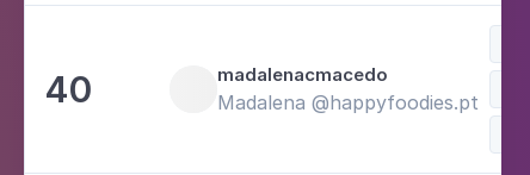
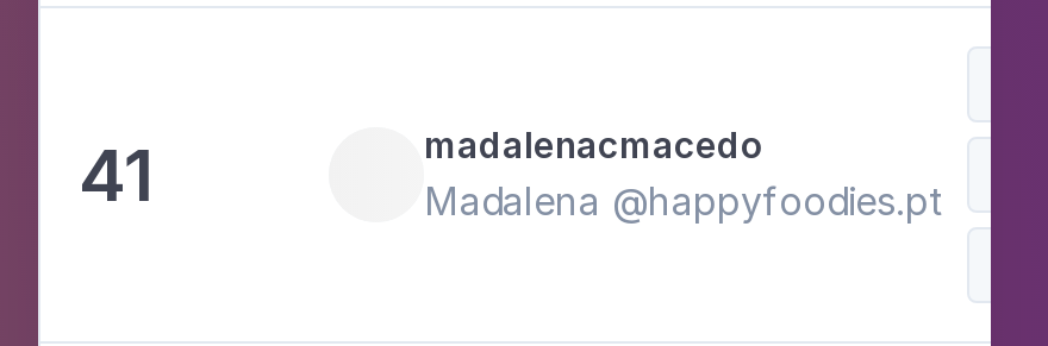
- 40
+ 41
